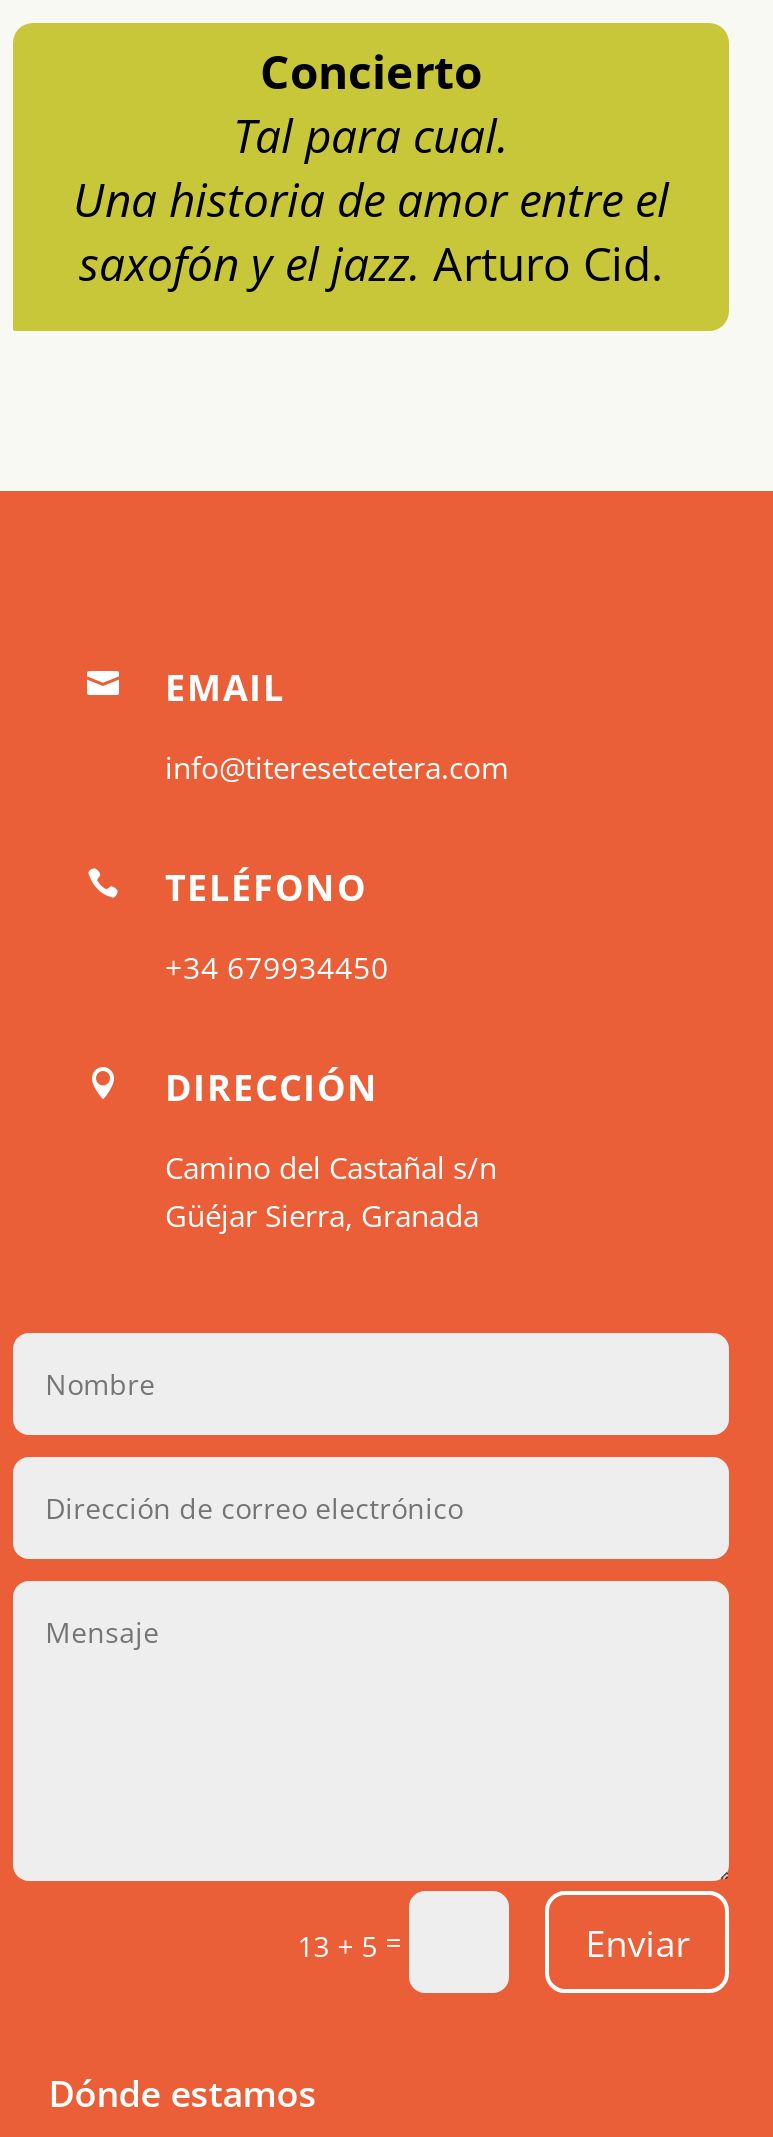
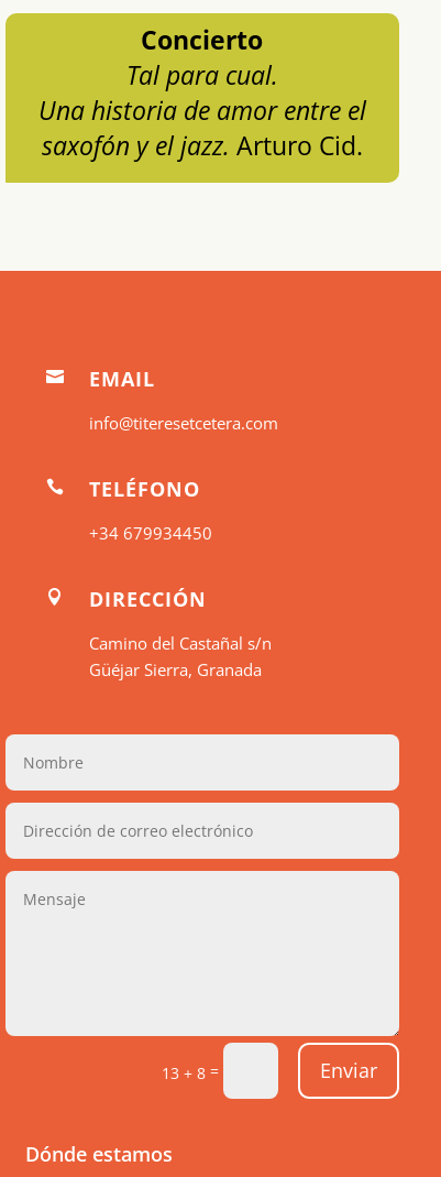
- 13 + 5 =
+ 13 + 8 =
